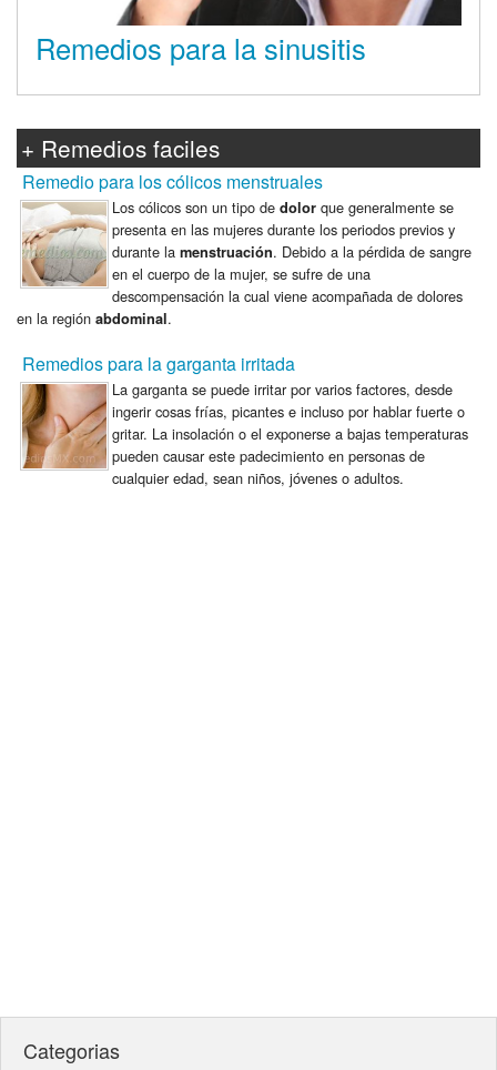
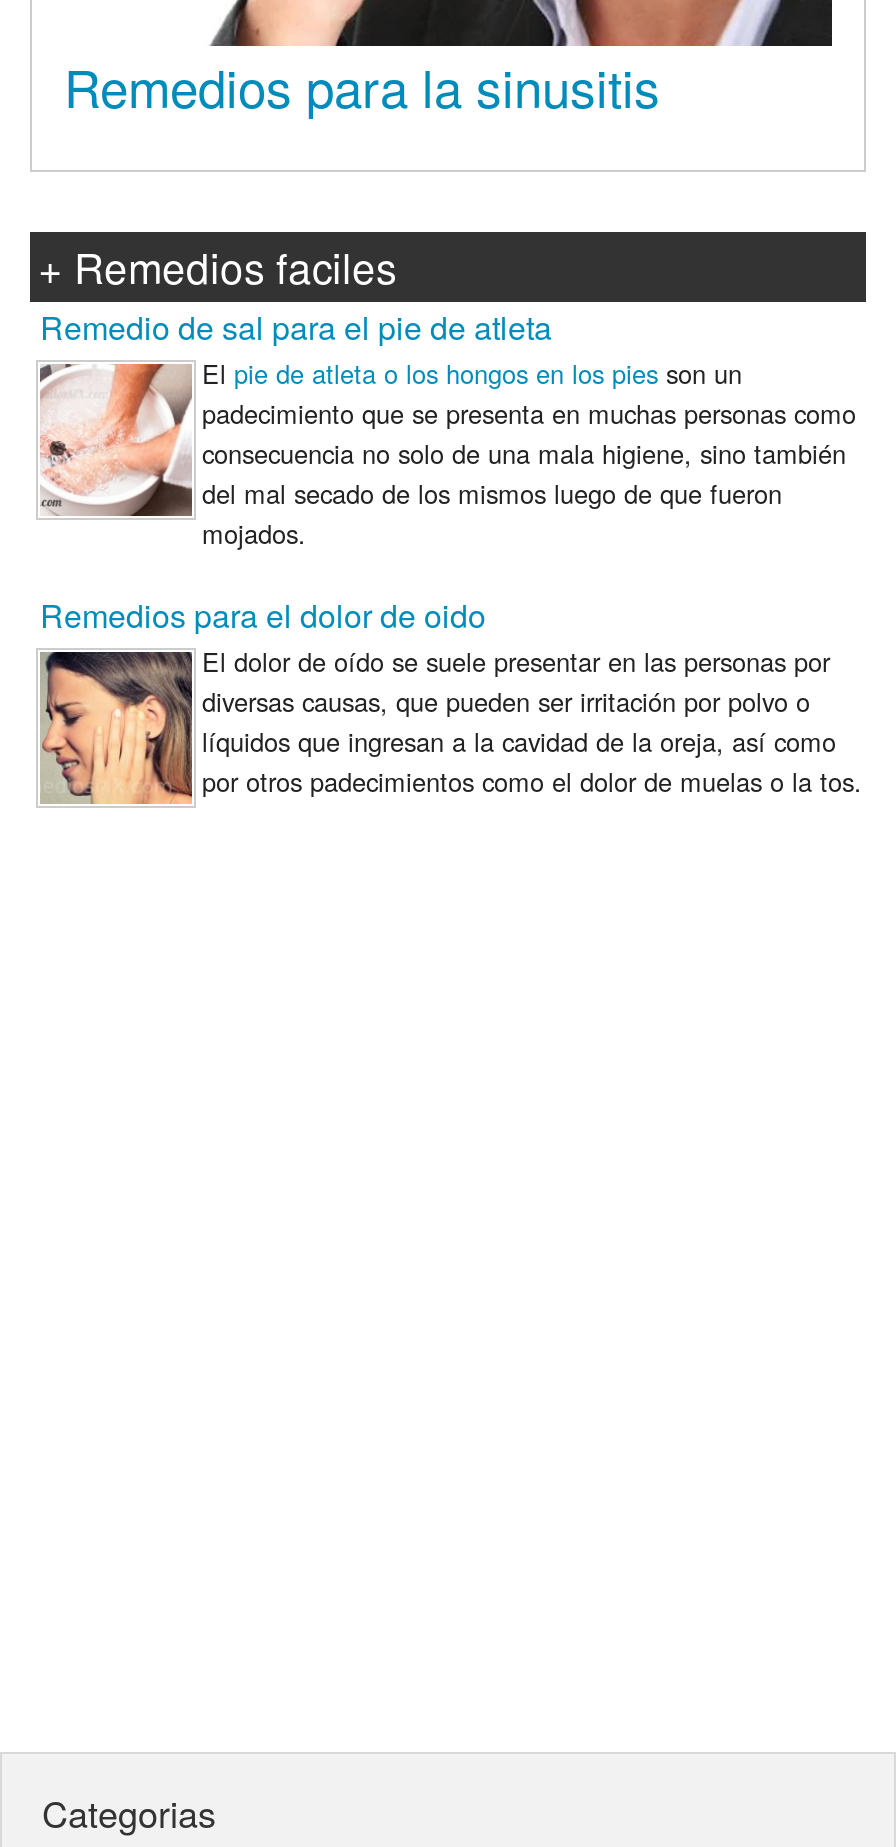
- [image]
- Remedio para los cólicos menstruales
- Los cólicos son un tipo de dolor que generalmente se
- presenta en las mujeres durante los periodos previos y
- durante la menstruación. Debido a la pérdida de sangre
- en el cuerpo de la mujer, se sufre de una
- descompensación la cual viene acompañada de dolores
- en la región abdominal.
+ [image]
+ Remedio de sal para el pie de atleta
+ El pie de atleta o los hongos en los pies son un
+ padecimiento que se presenta en muchas personas como
+ consecuencia no solo de una mala higiene, sino también
+ del mal secado de los mismos luego de que fueron
+ mojados.

- [image]
- Remedios para la garganta irritada
- La garganta se puede irritar por varios factores, desde
- ingerir cosas frías, picantes e incluso por hablar fuerte o
- gritar. La insolación o el exponerse a bajas temperaturas
- pueden causar este padecimiento en personas de
- cualquier edad, sean niños, jóvenes o adultos.
+ [image]
+ Remedios para el dolor de oido
+ El dolor de oído se suele presentar en las personas por
+ diversas causas, que pueden ser irritación por polvo o
+ líquidos que ingresan a la cavidad de la oreja, así como
+ por otros padecimientos como el dolor de muelas o la tos.
